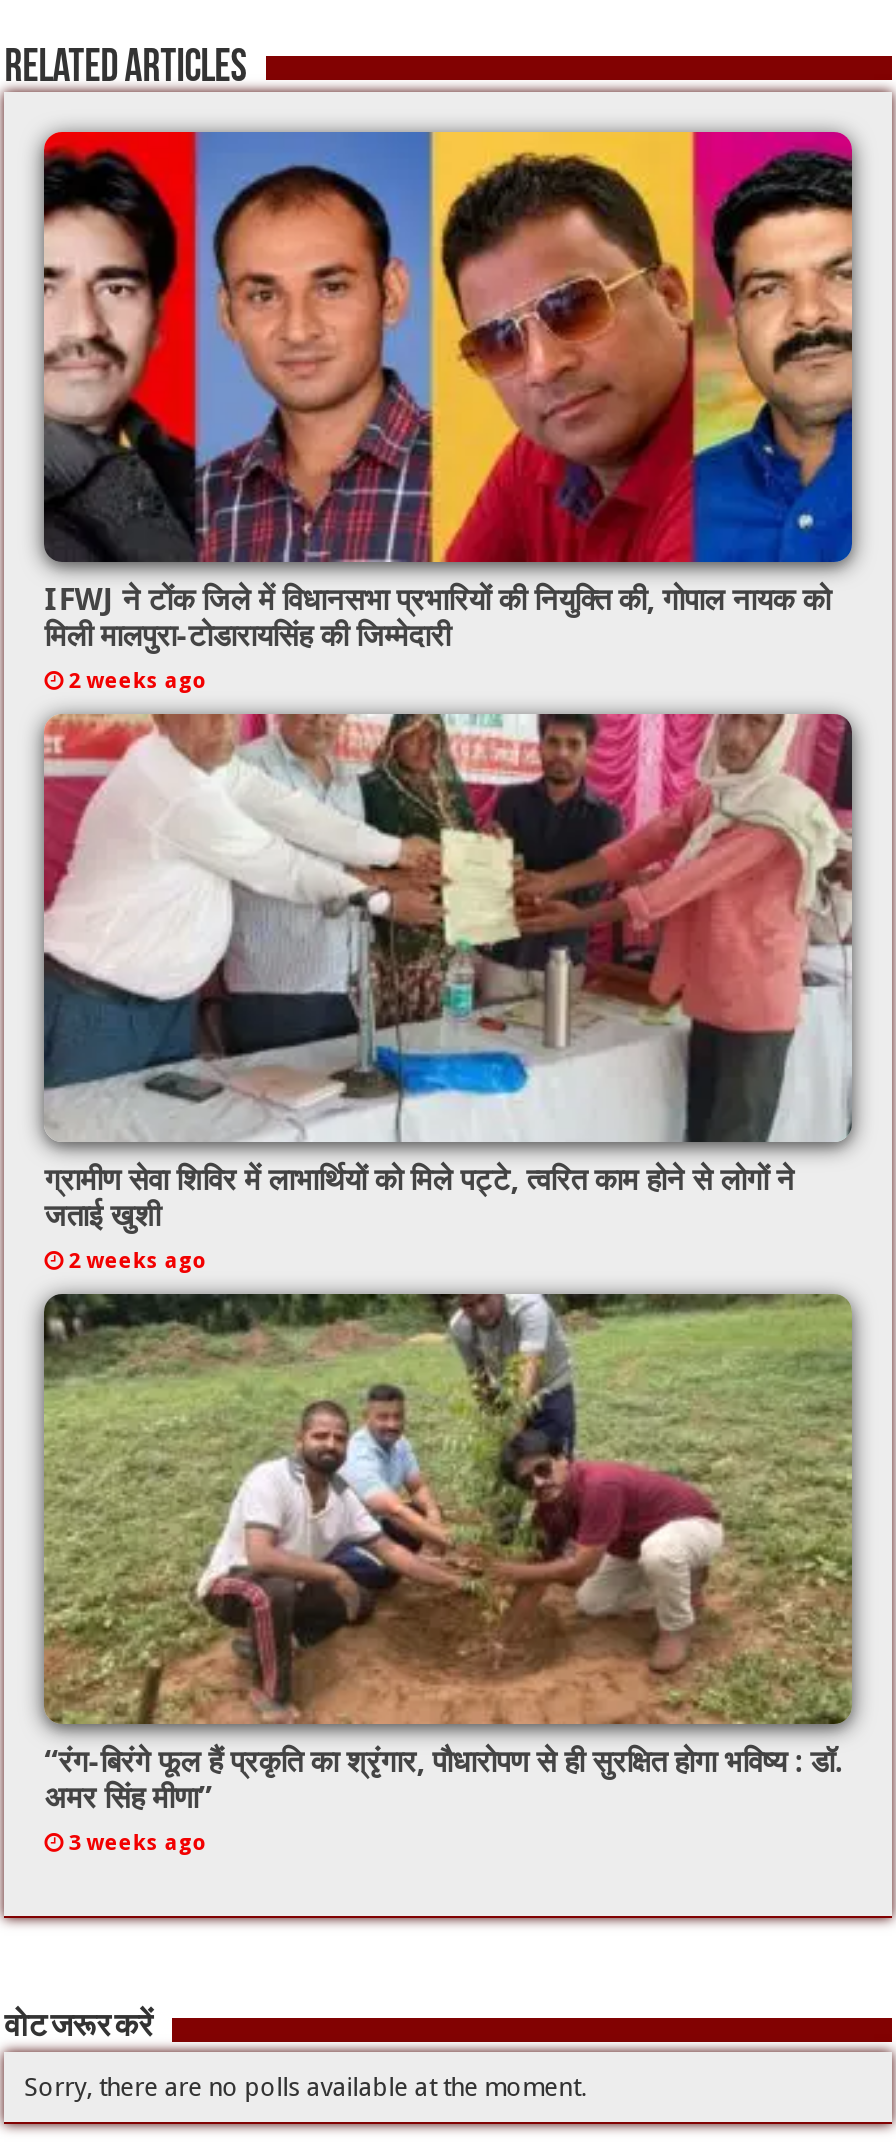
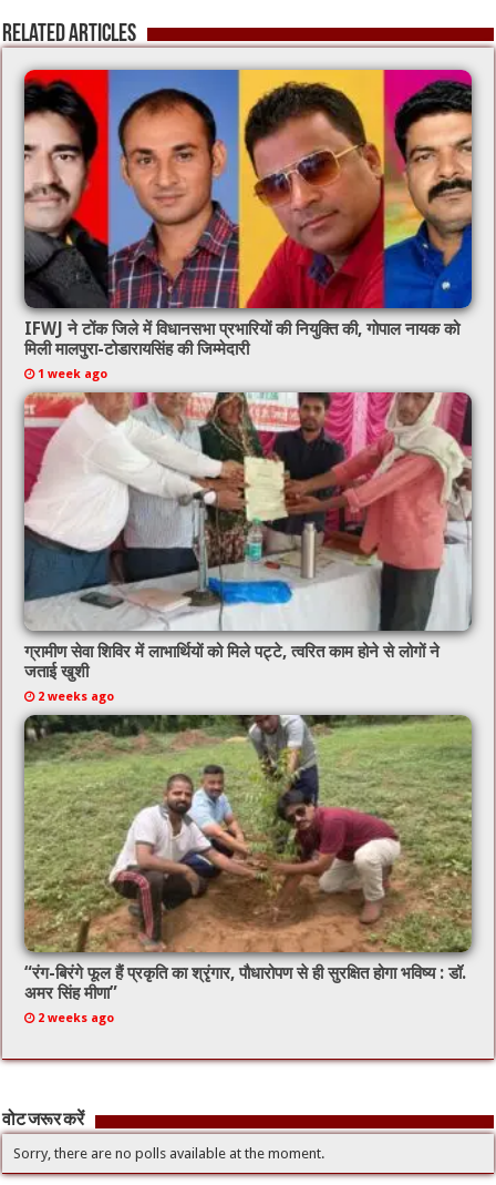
- 2 weeks ago
+ 1 week ago

- 3 weeks ago
+ 2 weeks ago
